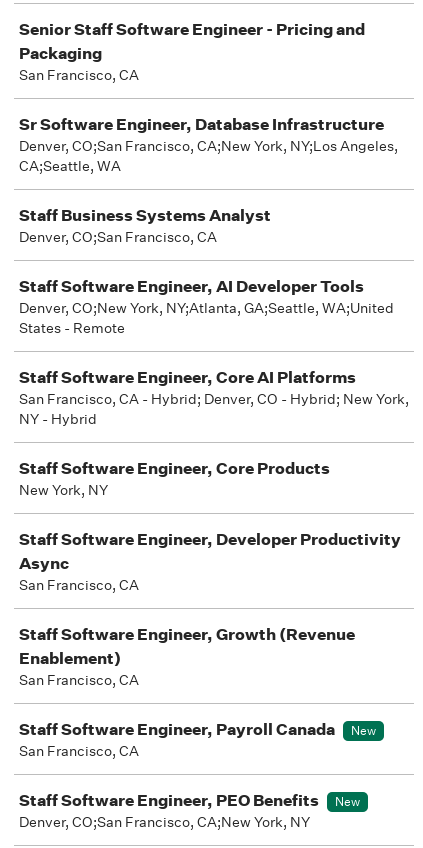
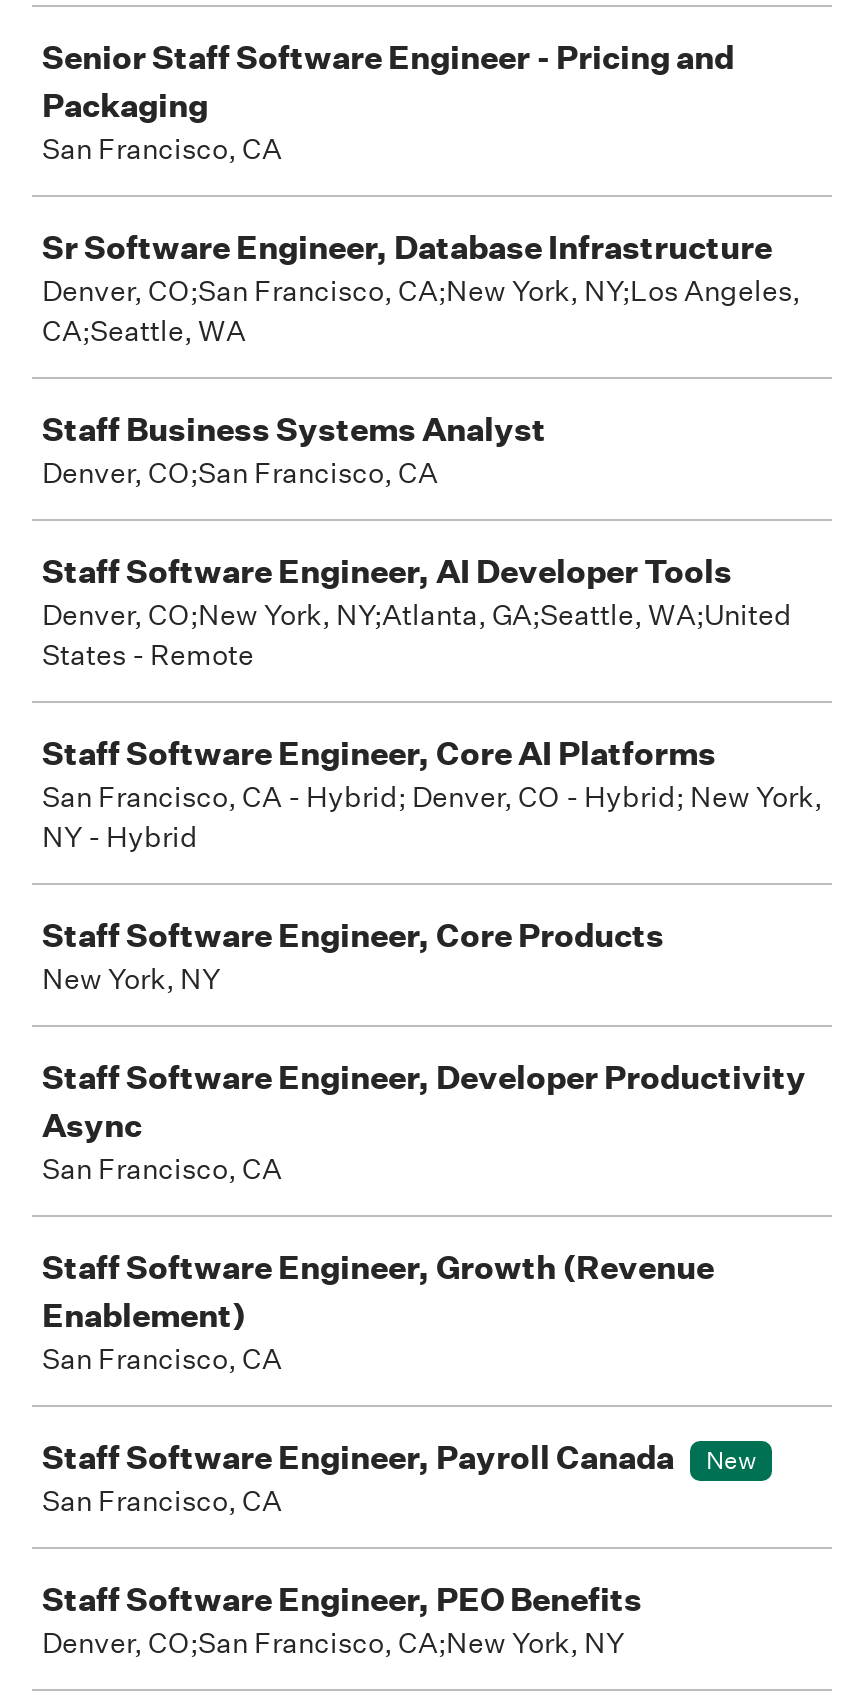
- New
